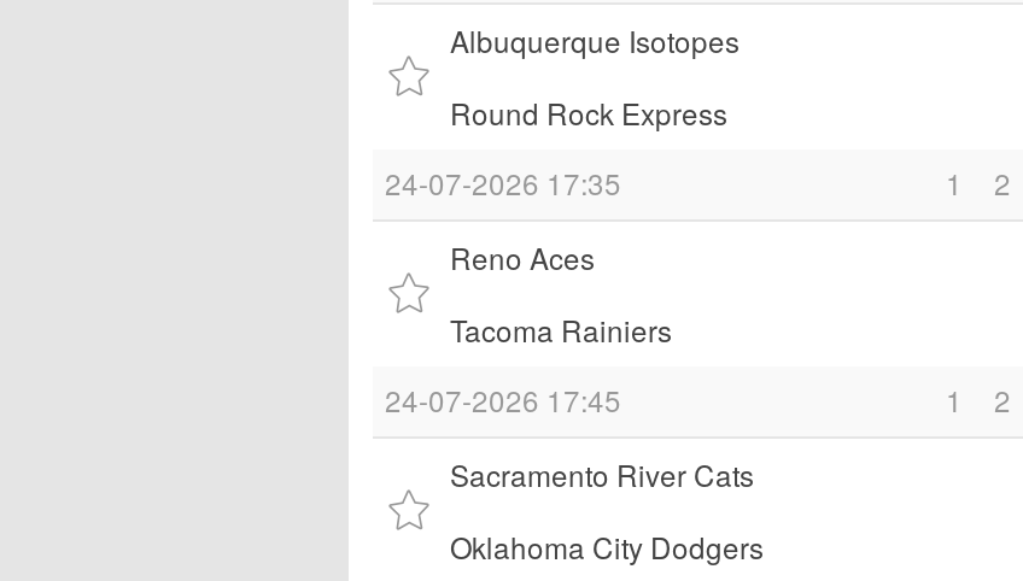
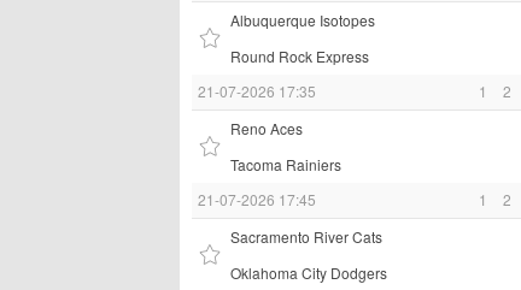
- 24-07-2026 17:35
+ 21-07-2026 17:35

- 24-07-2026 17:45
+ 21-07-2026 17:45
